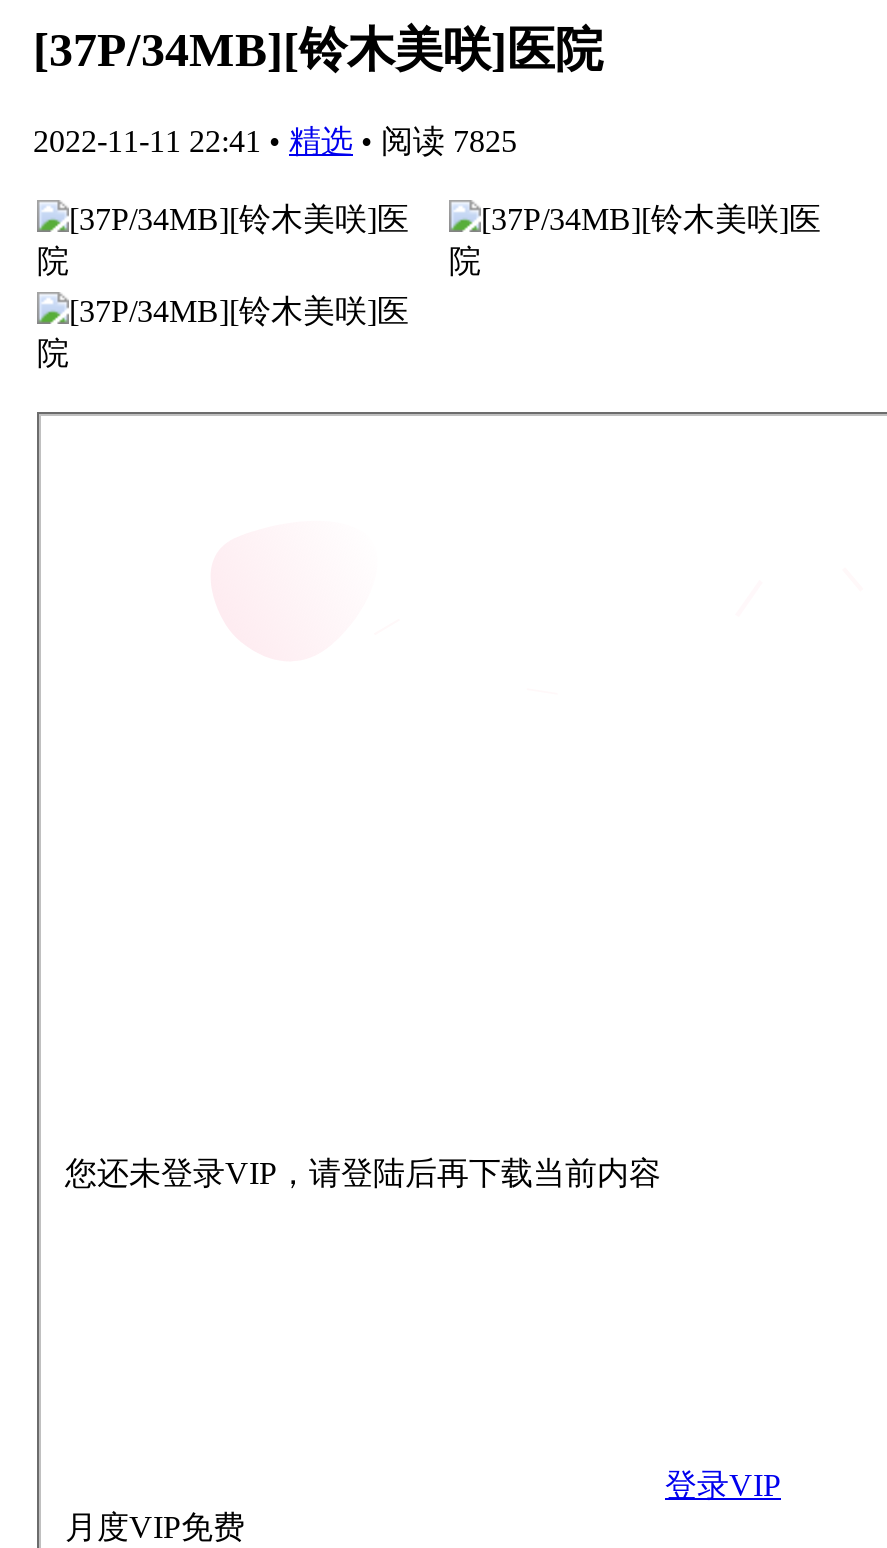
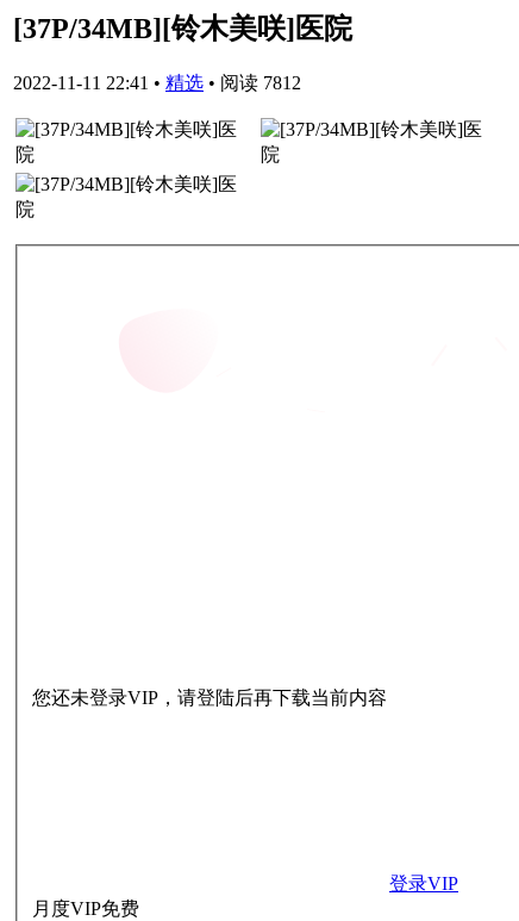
- 2022-11-11 22:41 • 精选 • 阅读 7825
+ 2022-11-11 22:41 • 精选 • 阅读 7812
